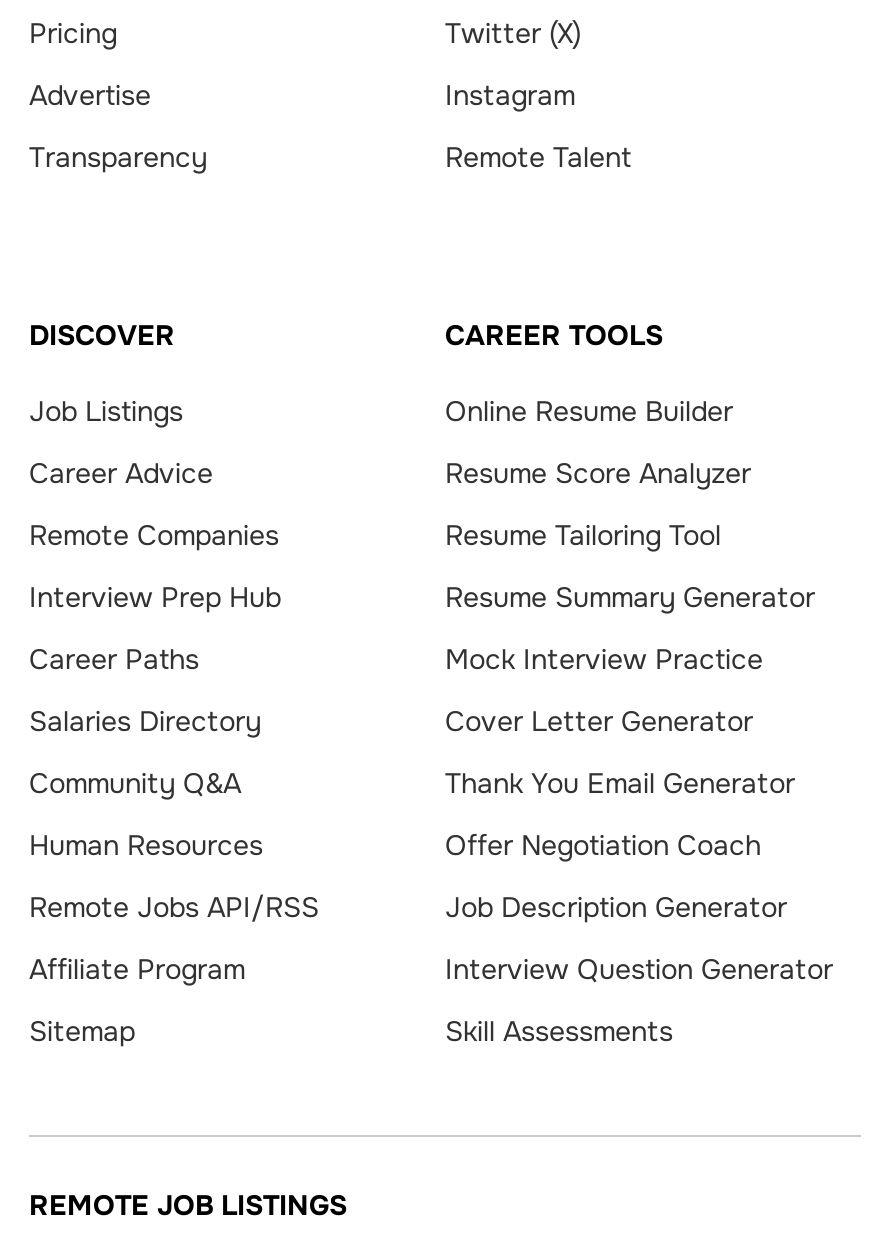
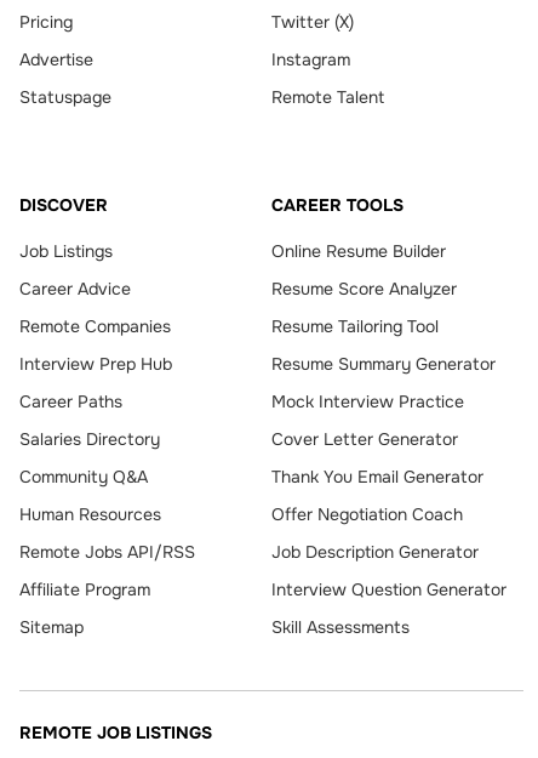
- Transparency
+ Statuspage
